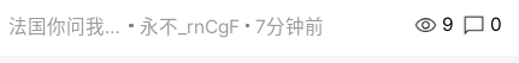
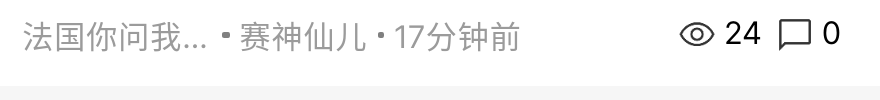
- 永不_rnCgF
- 7分钟前
- 9
+ 赛神仙儿
+ 17分钟前
+ 24
